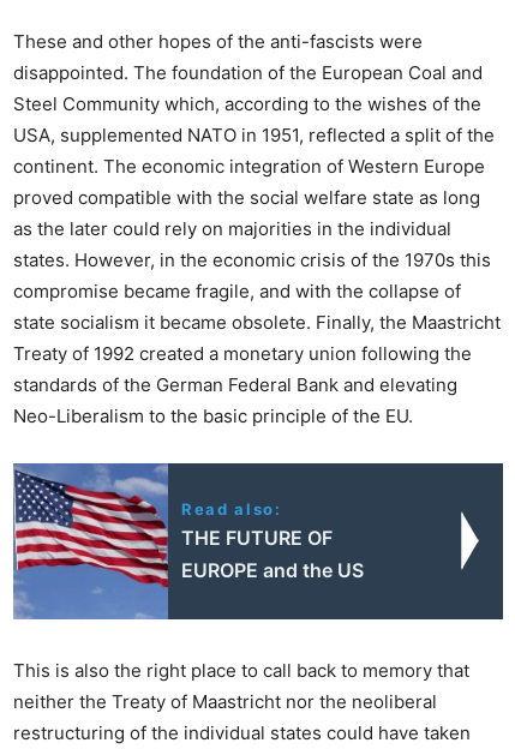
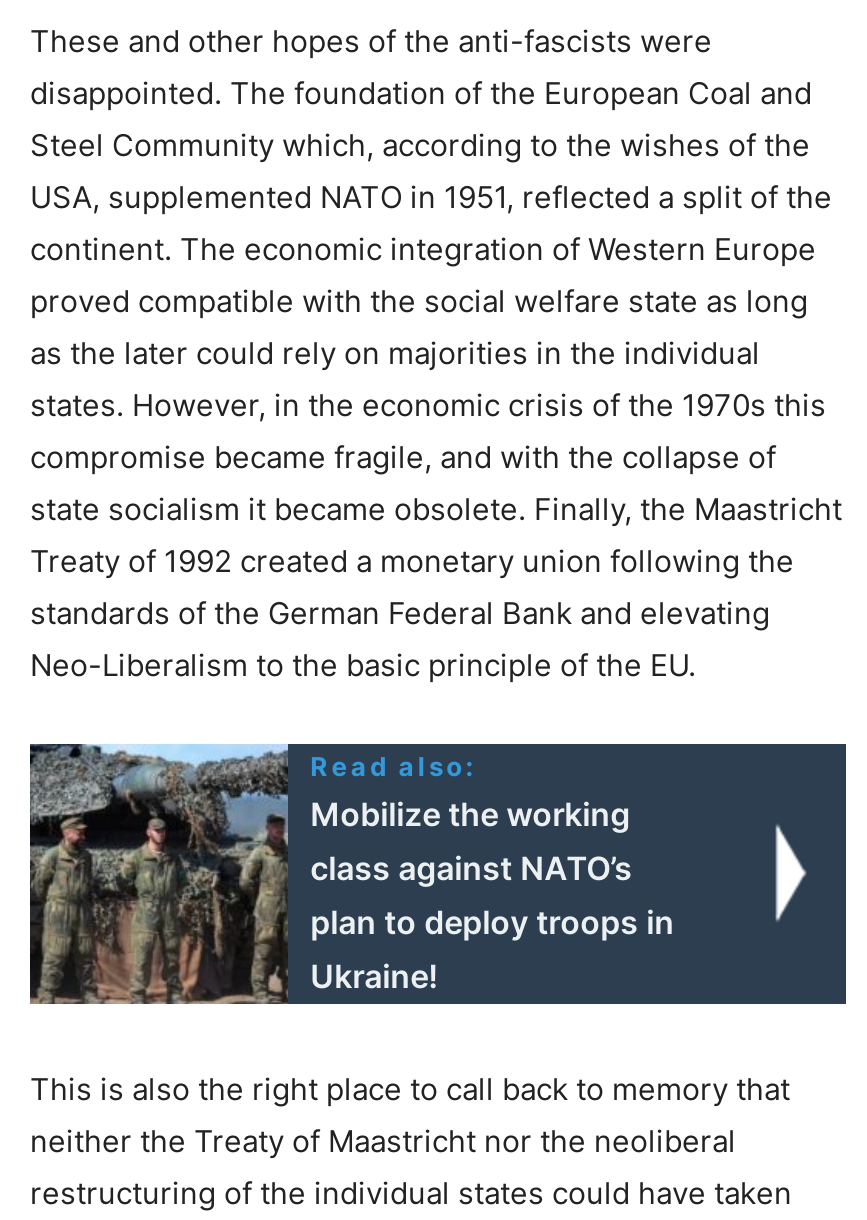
- [image]
- THE FUTURE OF
- EUROPE and the US
+ [image]
+ Mobilize the working
+ class against NATO’s
+ plan to deploy troops in
+ Ukraine!

moved up: Read also:
